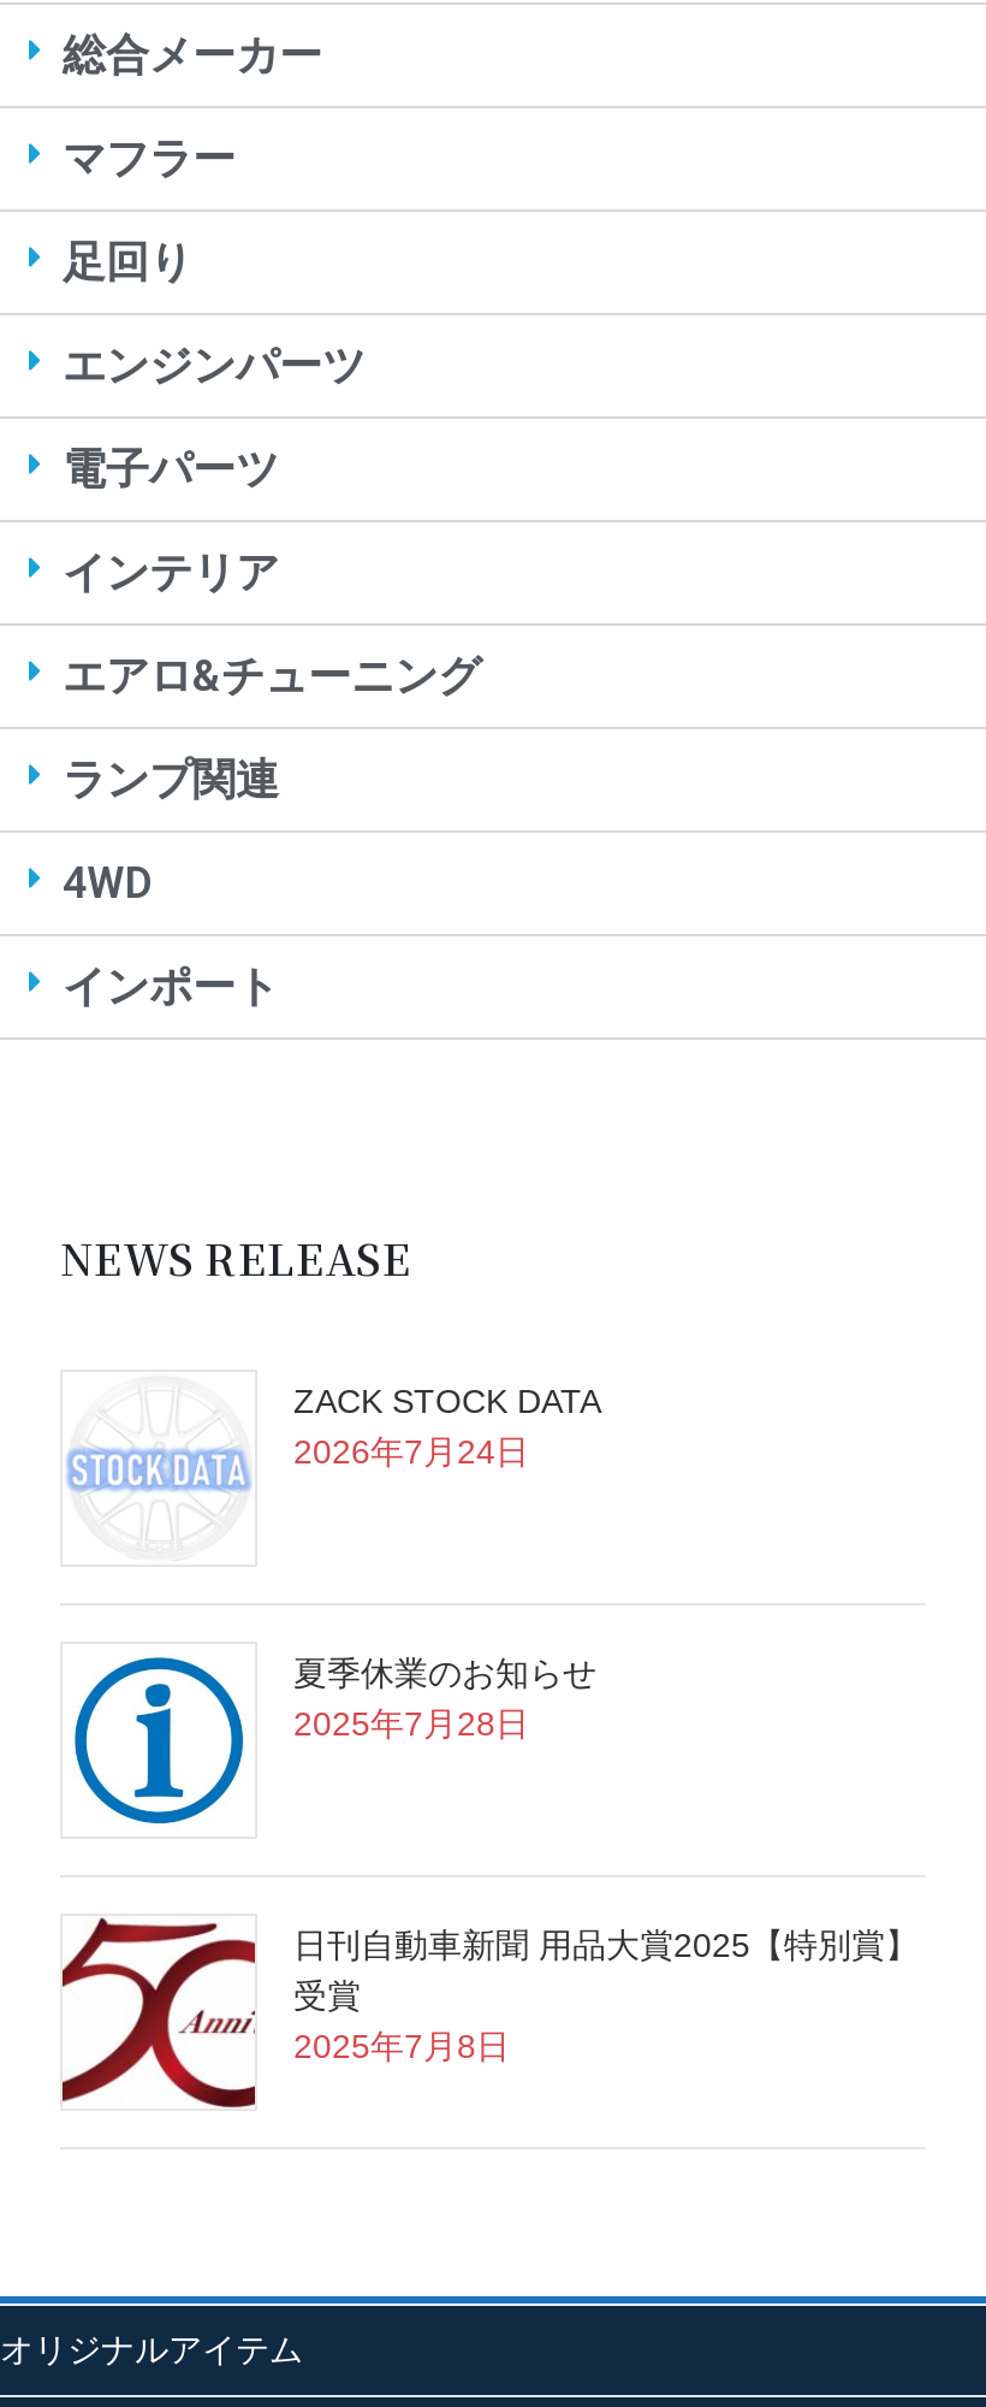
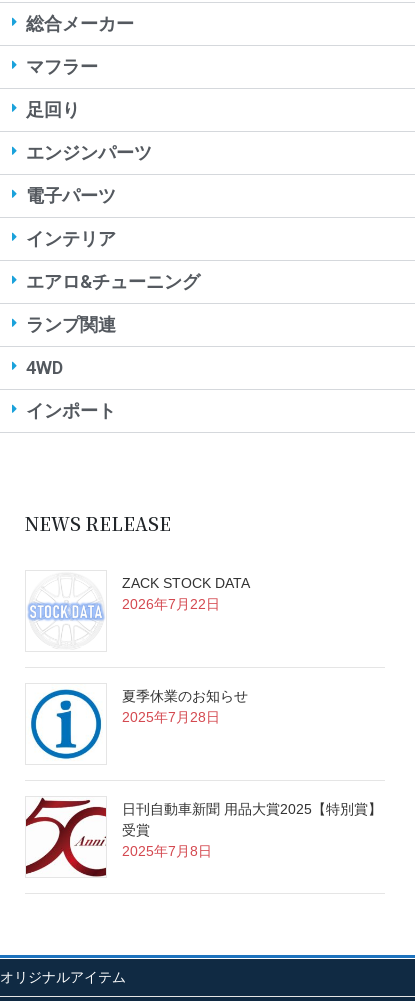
- 2026年7月24日
+ 2026年7月22日
